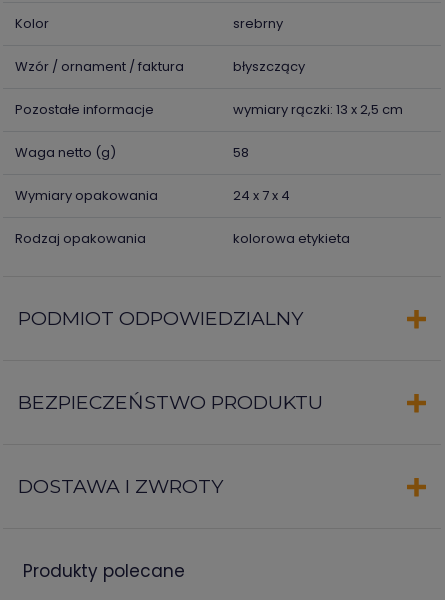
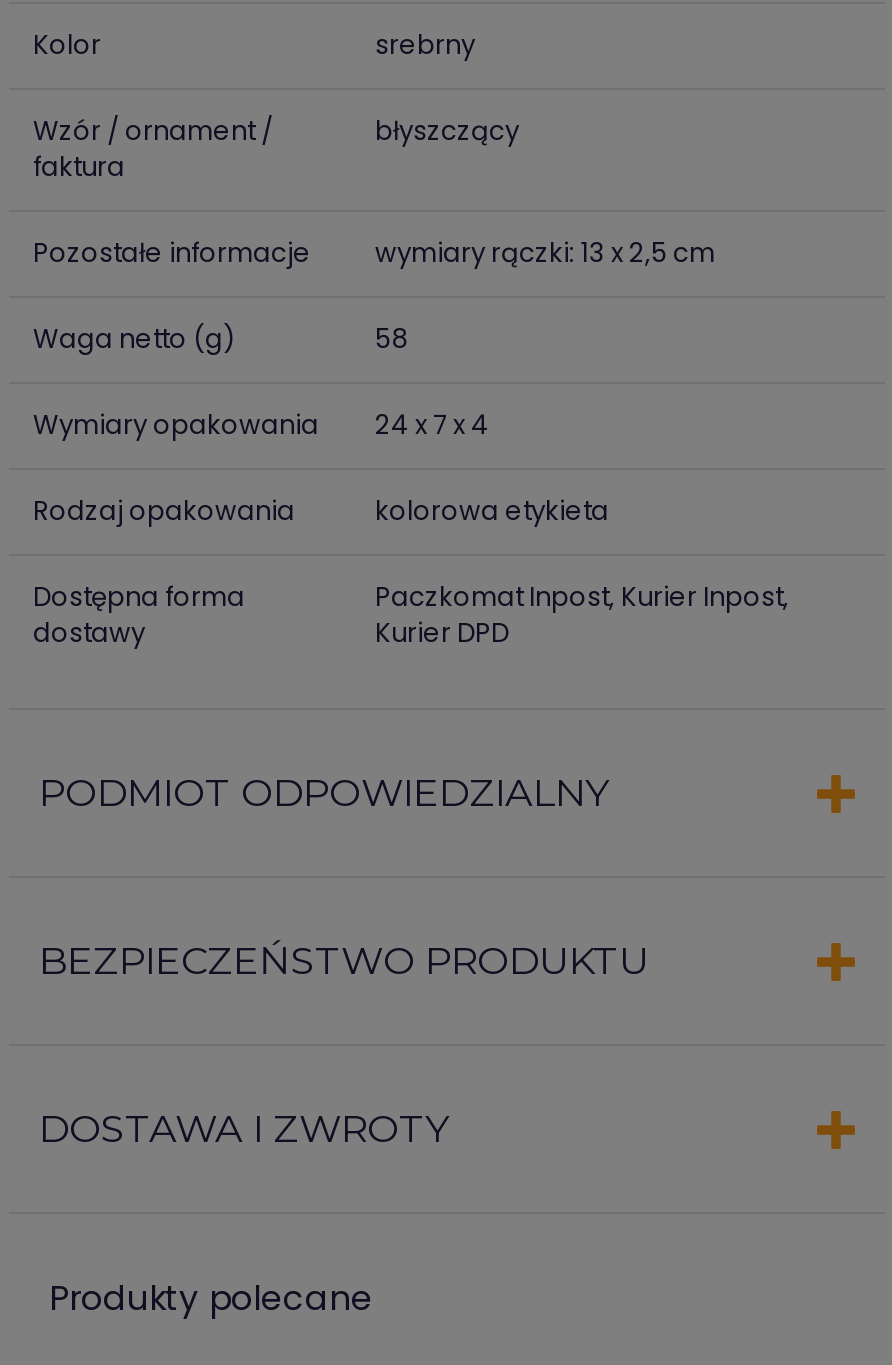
+ Dostępna forma
+ dostawy

+ Paczkomat Inpost, Kurier Inpost,
+ Kurier DPD
